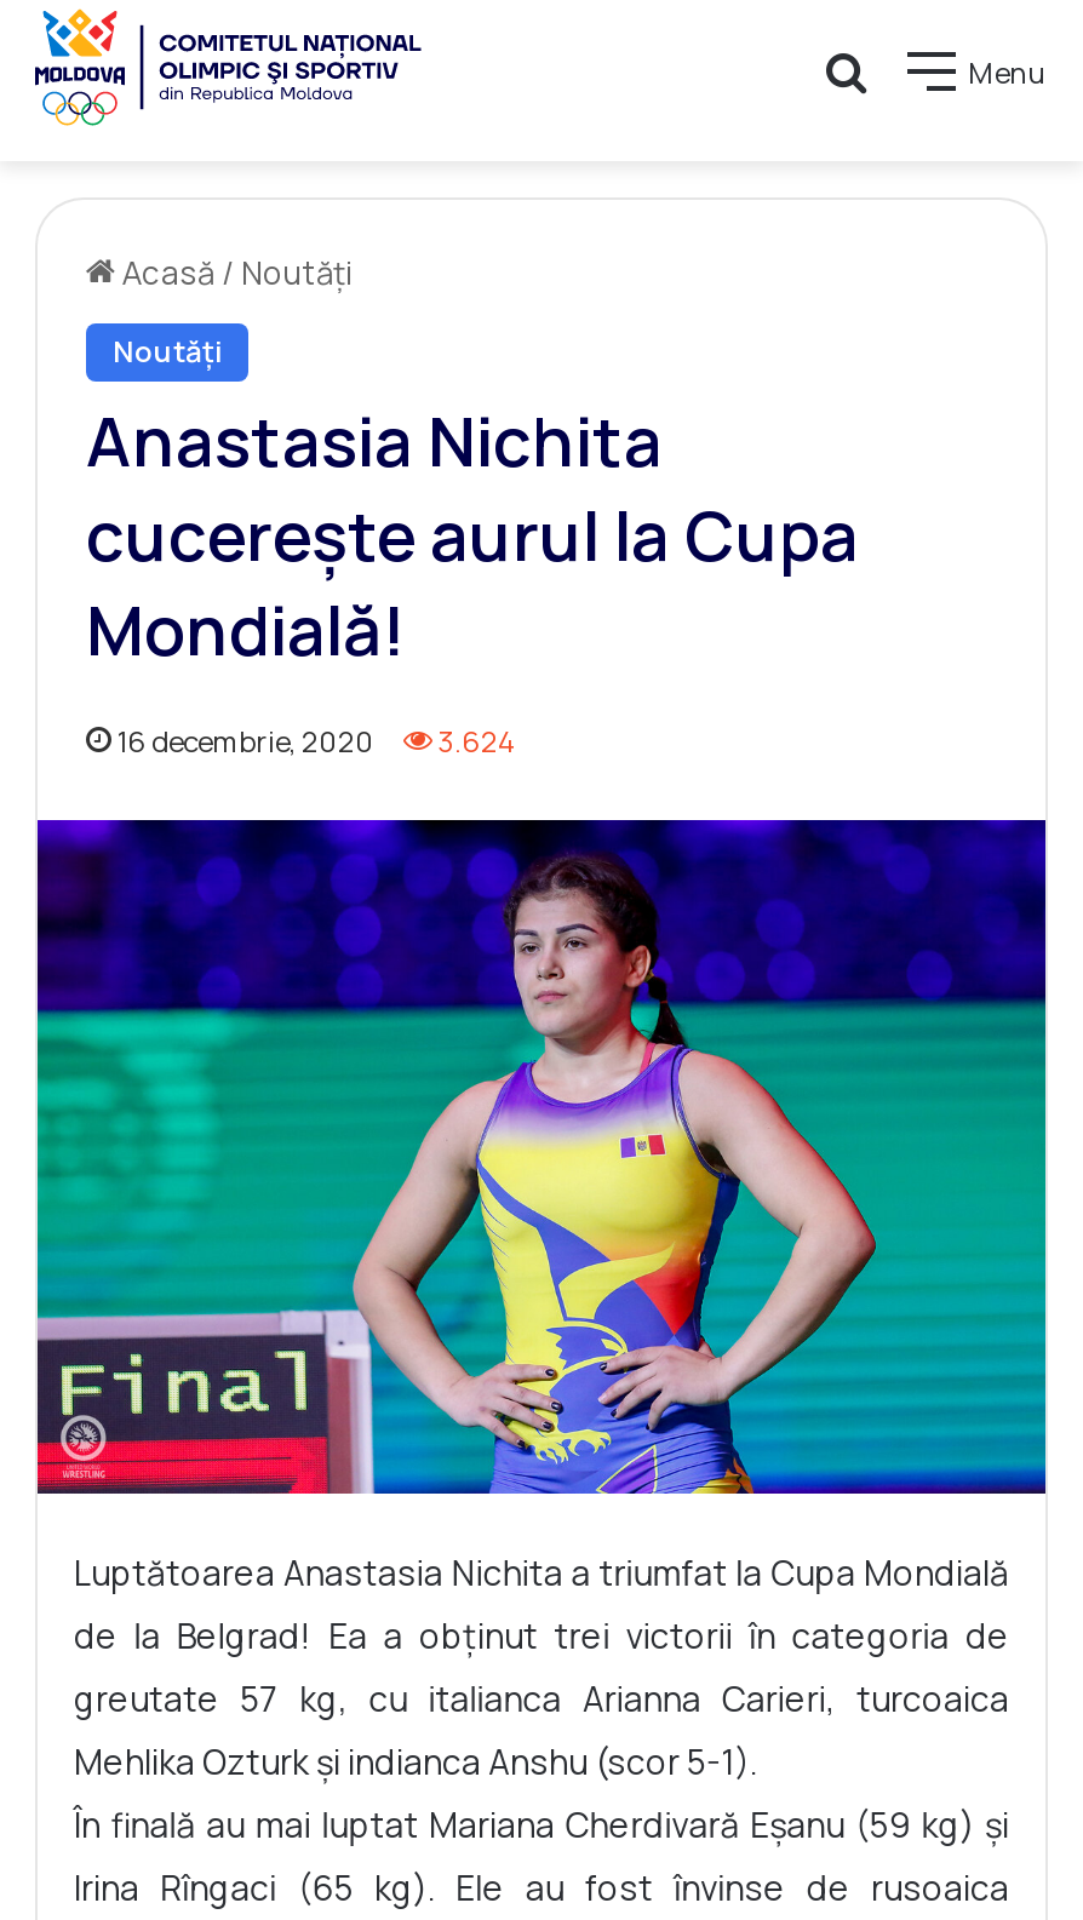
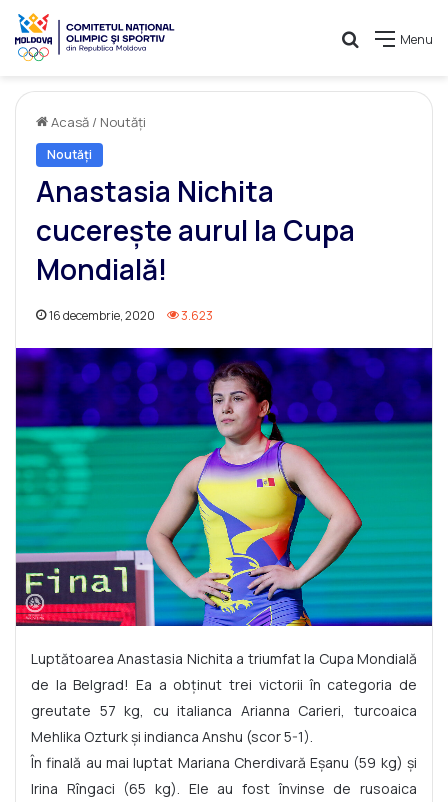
- 16 decembrie, 2020 3.624
+ 16 decembrie, 2020 3.623
